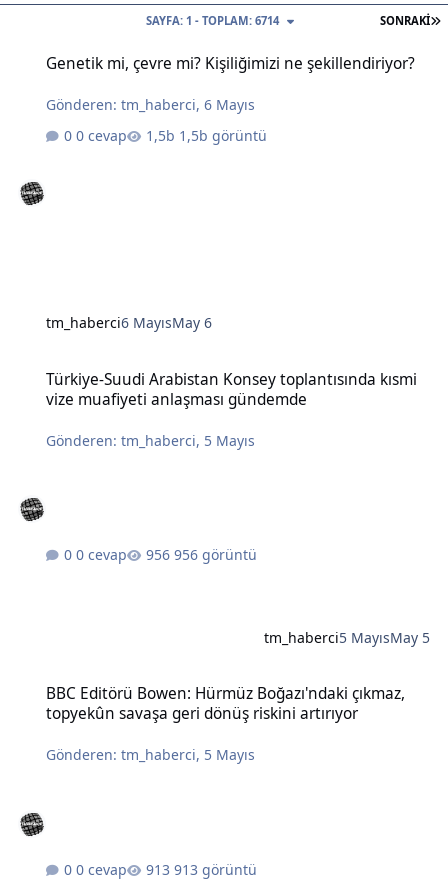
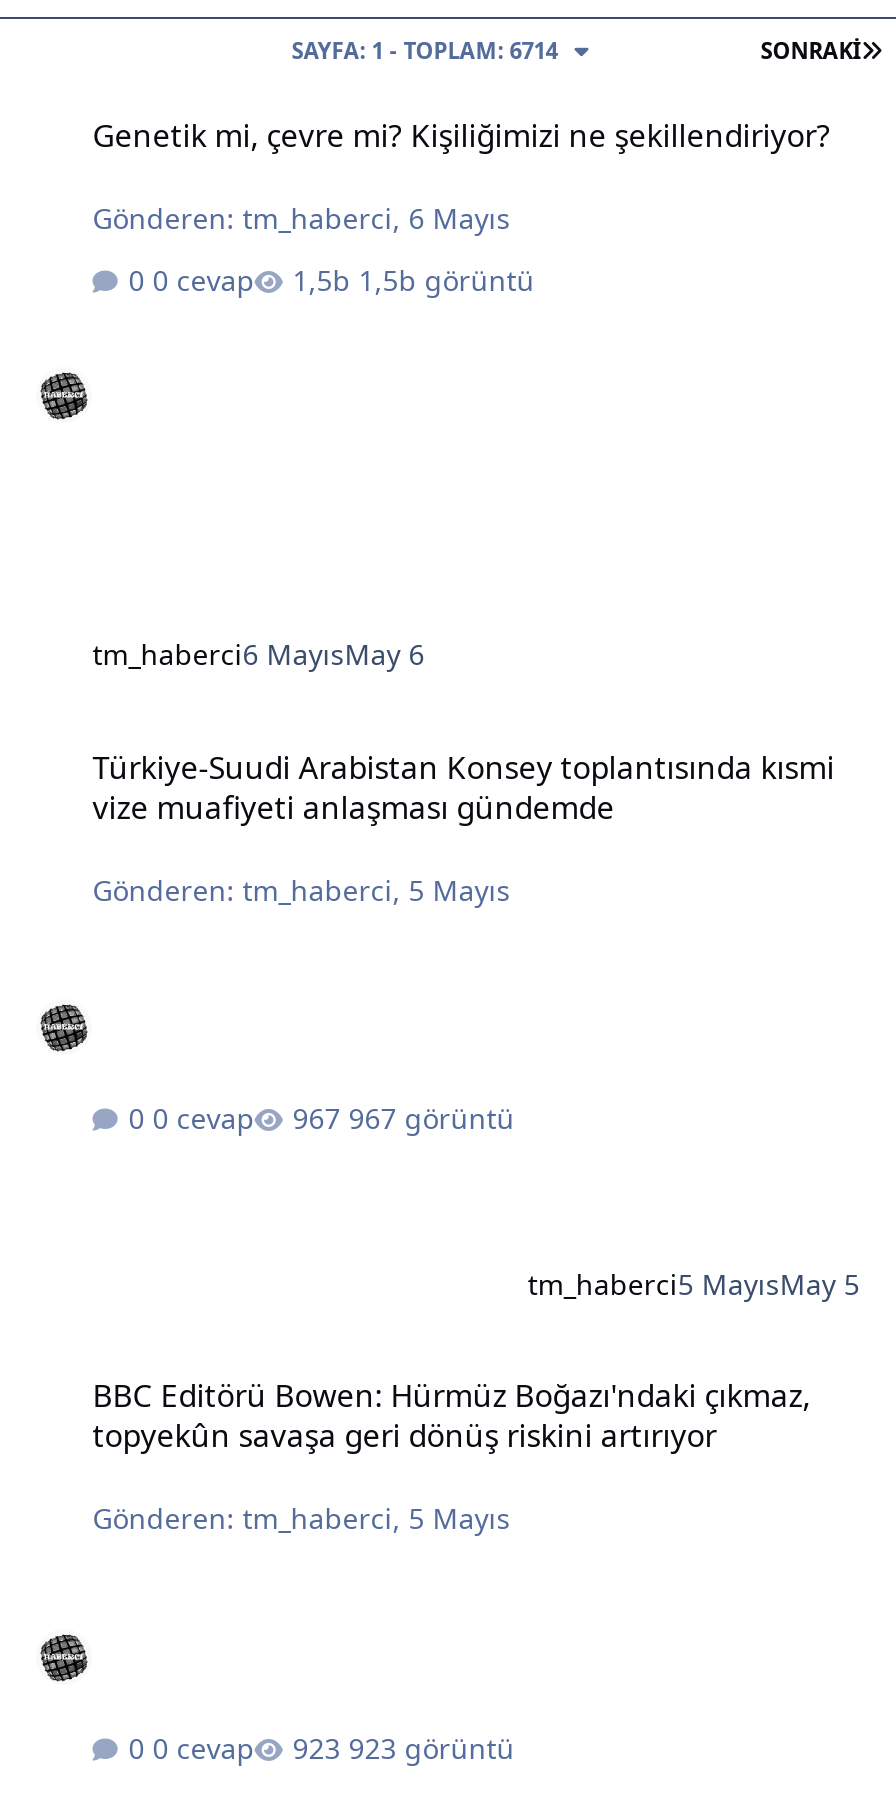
- 956 görüntü
+ 967 görüntü

- 913 görüntü
+ 923 görüntü
